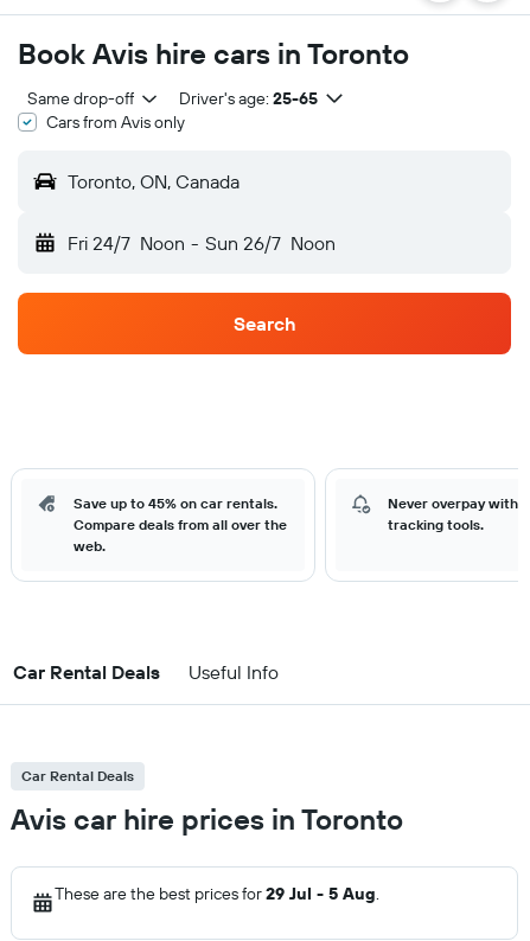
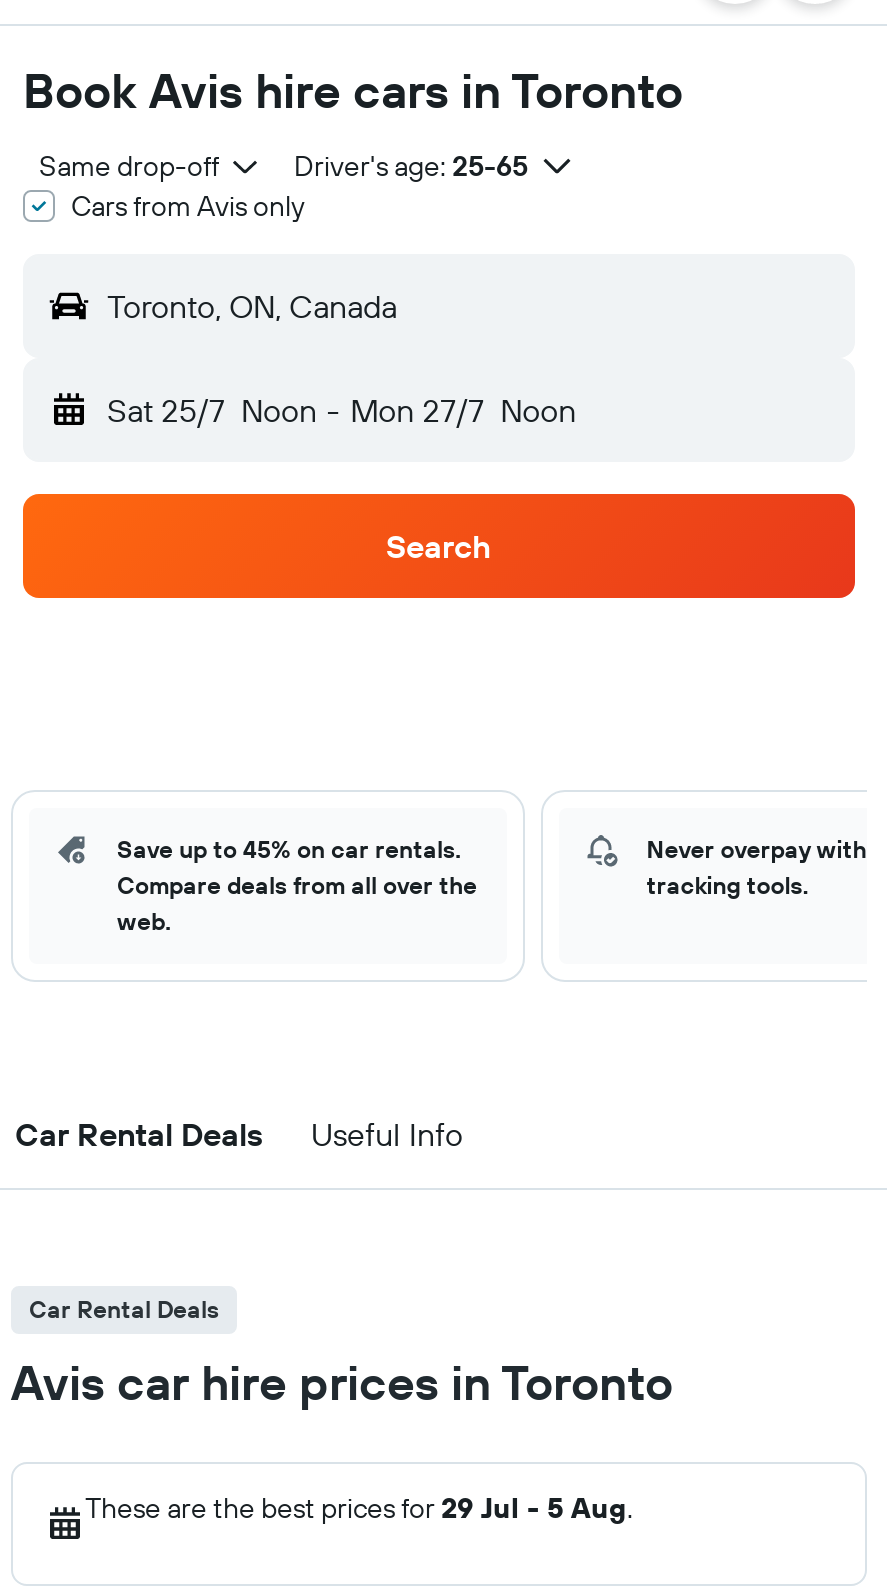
- Fri 24/7 Noon - Sun 26/7 Noon
+ Sat 25/7 Noon - Mon 27/7 Noon
